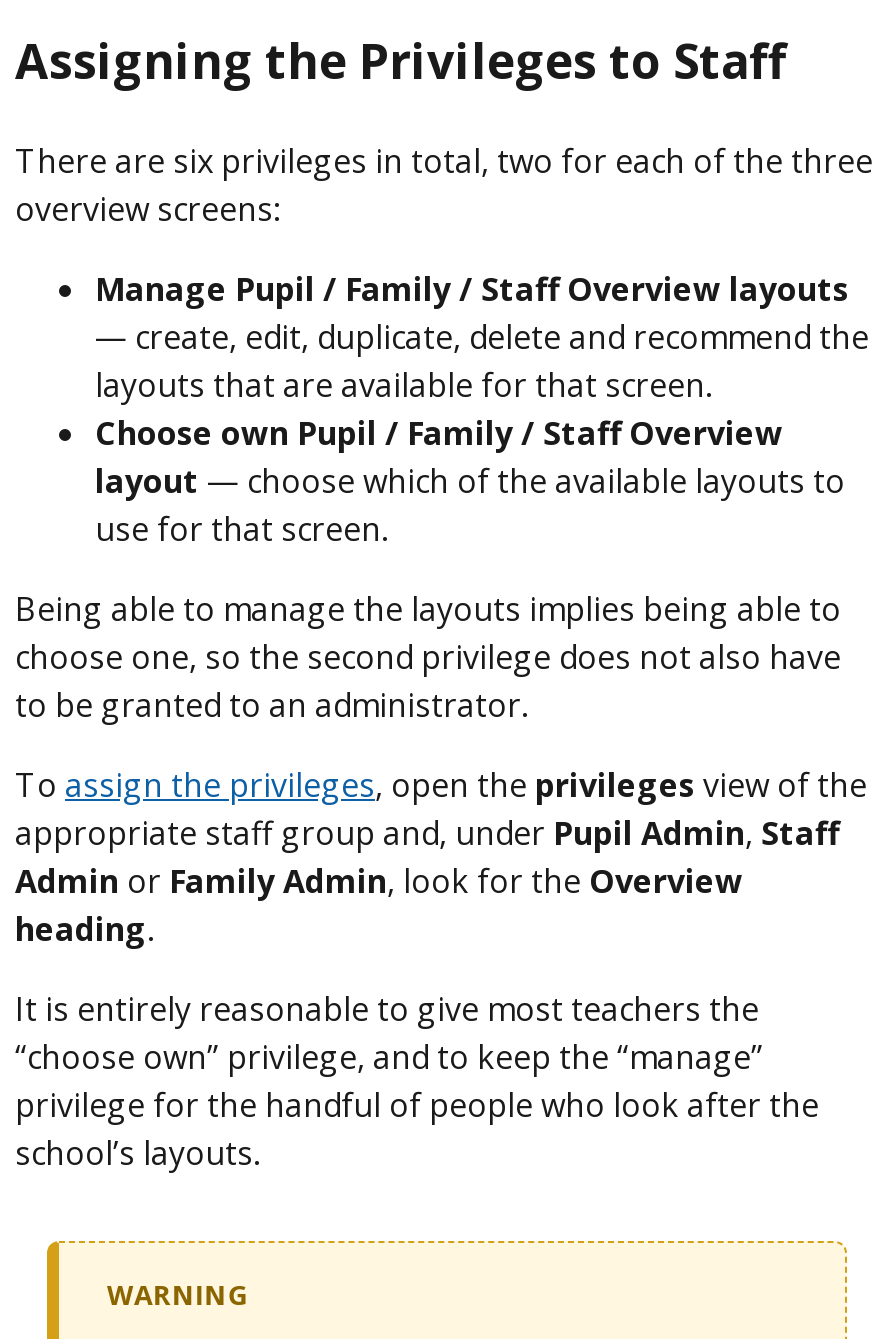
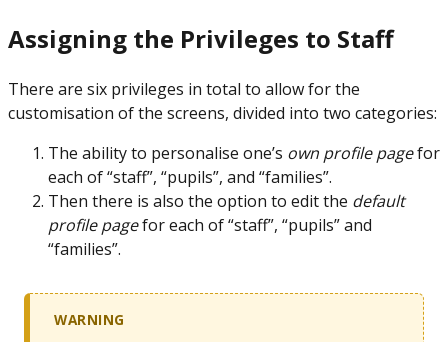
- There are six privileges in total, two for each of the three
- overview screens:
- Manage Pupil / Family / Staff Overview layouts
- — create, edit, duplicate, delete and recommend the
- layouts that are available for that screen.
- Choose own Pupil / Family / Staff Overview
- layout — choose which of the available layouts to
- use for that screen.
- Being able to manage the layouts implies being able to
- choose one, so the second privilege does not also have
- to be granted to an administrator.
- To assign the privileges, open the privileges view of the
- appropriate staff group and, under Pupil Admin, Staff
- Admin or Family Admin, look for the Overview
- heading.
- It is entirely reasonable to give most teachers the
- “choose own” privilege, and to keep the “manage”
- privilege for the handful of people who look after the
- school’s layouts.
+ There are six privileges in total to allow for the
+ customisation of the screens, divided into two categories:
+ The ability to personalise one’s own profile pagefor
+ each of “staff”, “pupils”, and “families”.
+ Then there is also the option to edit the default
+ profile pagefor each of “staff”, “pupils” and
+ “families”.
